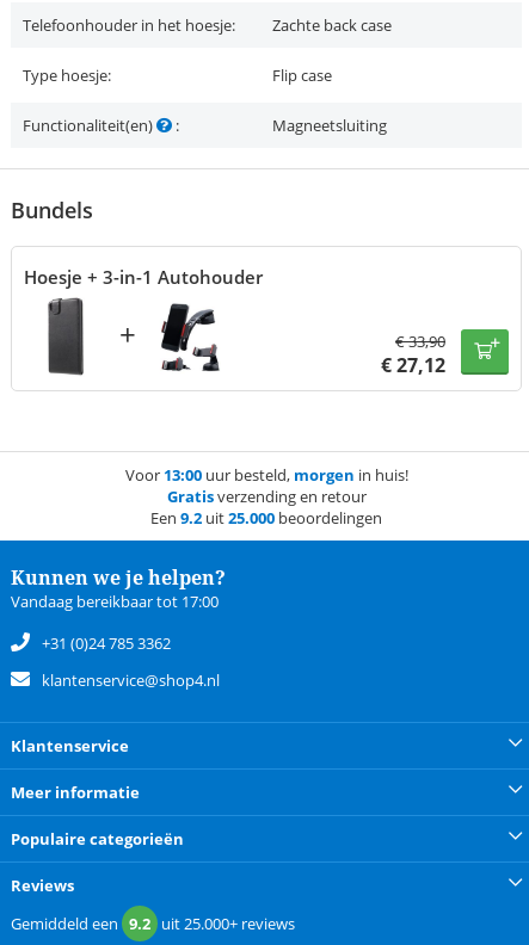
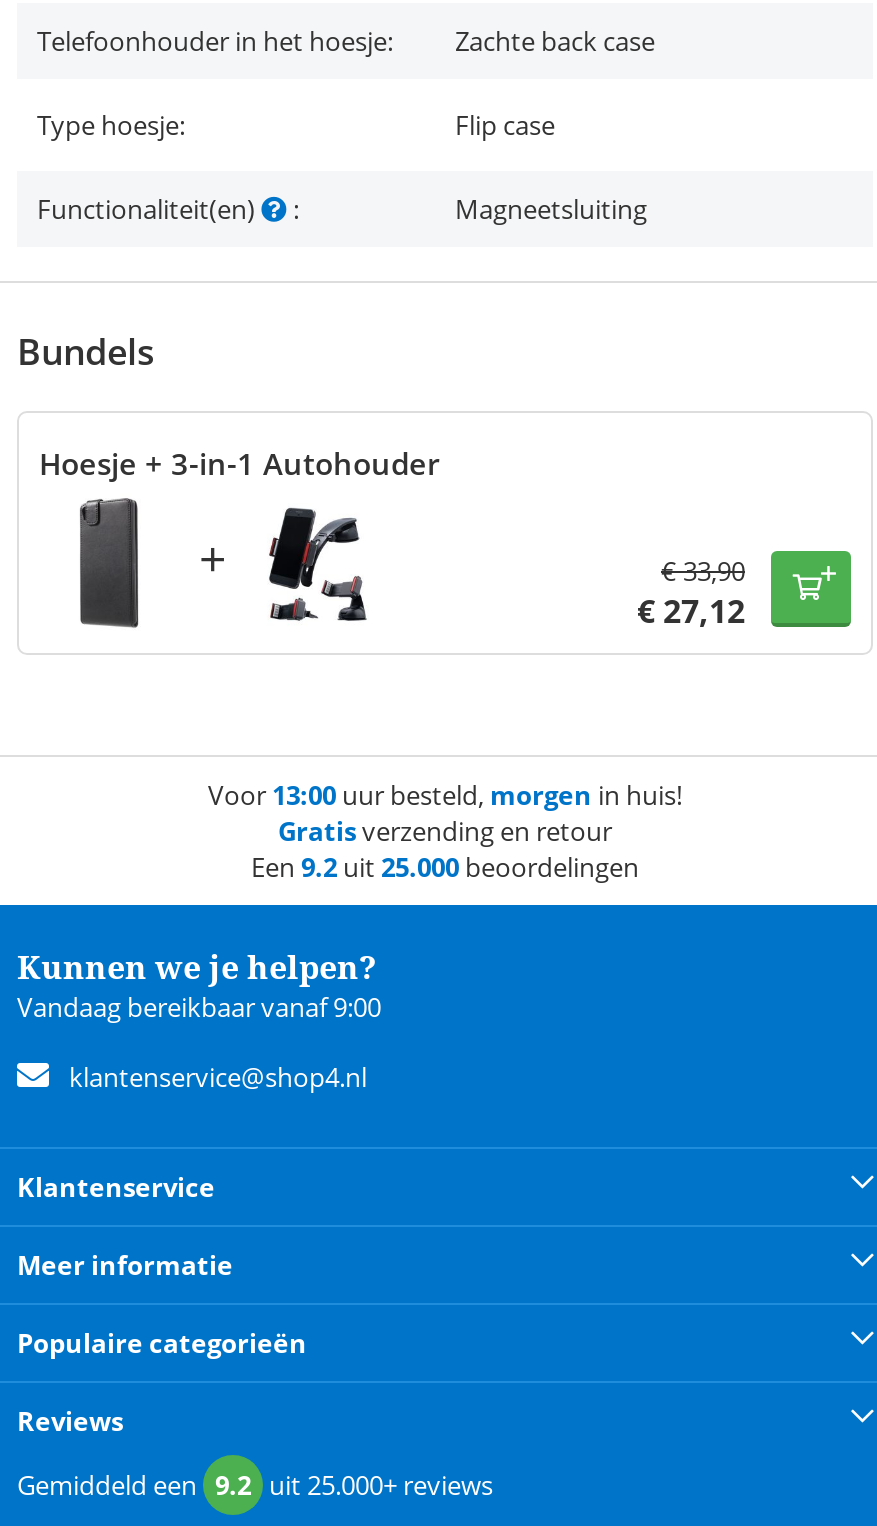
- Vandaag bereikbaar tot 17:00
- +31 (0)24 785 3362
+ Vandaag bereikbaar vanaf 9:00
